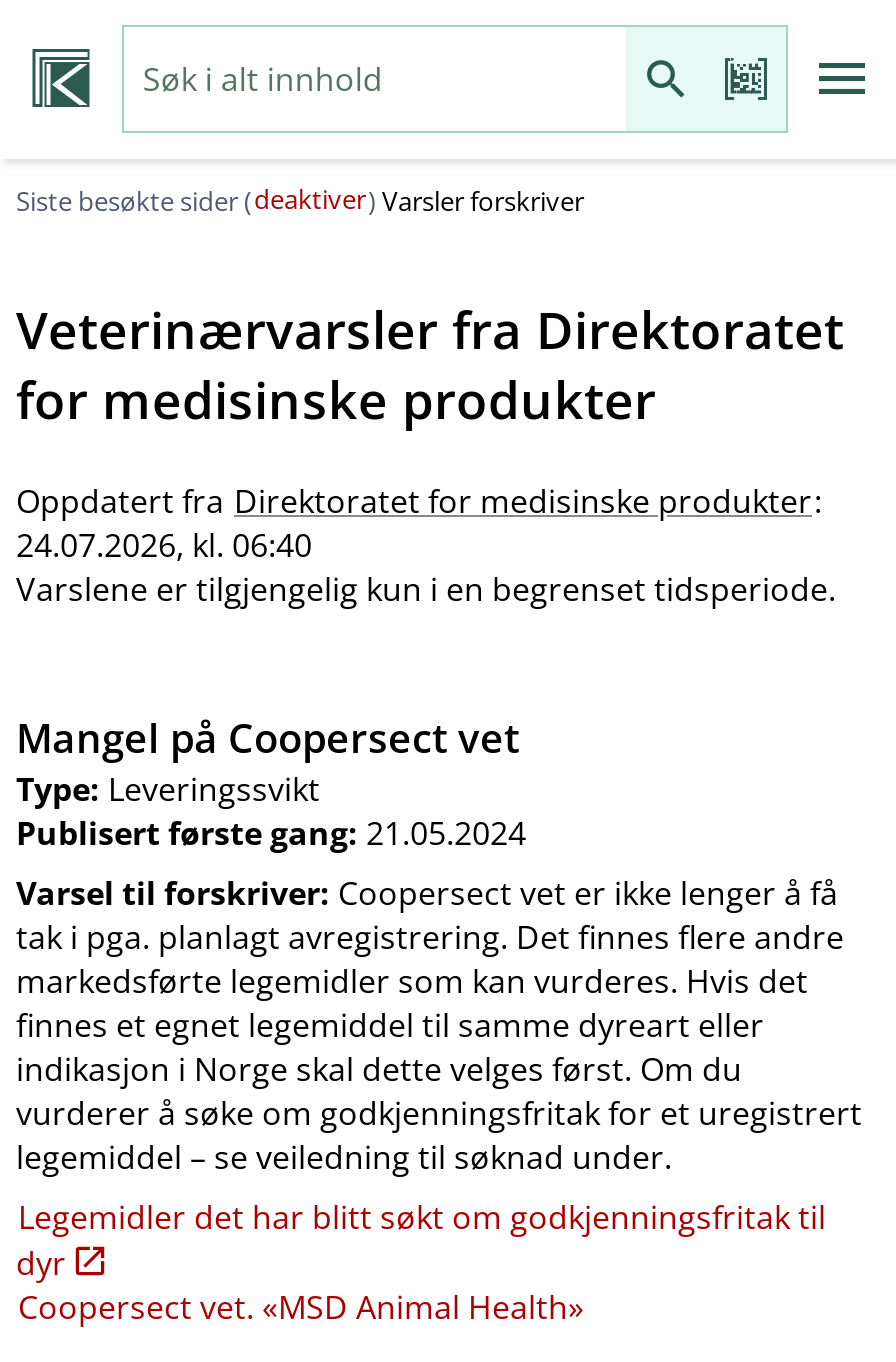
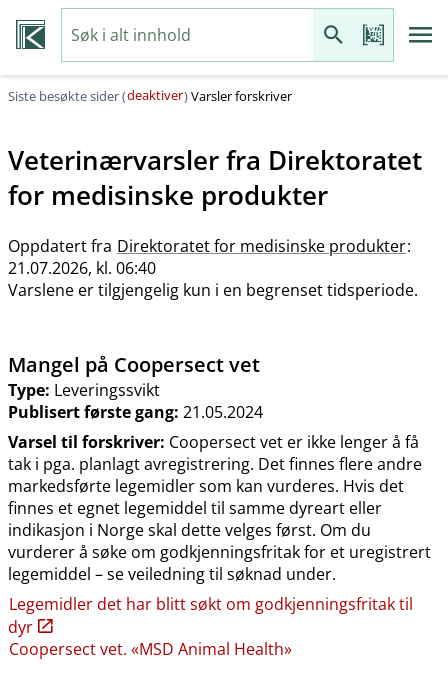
- 24.07.2026, kl. 06:40
+ 21.07.2026, kl. 06:40
